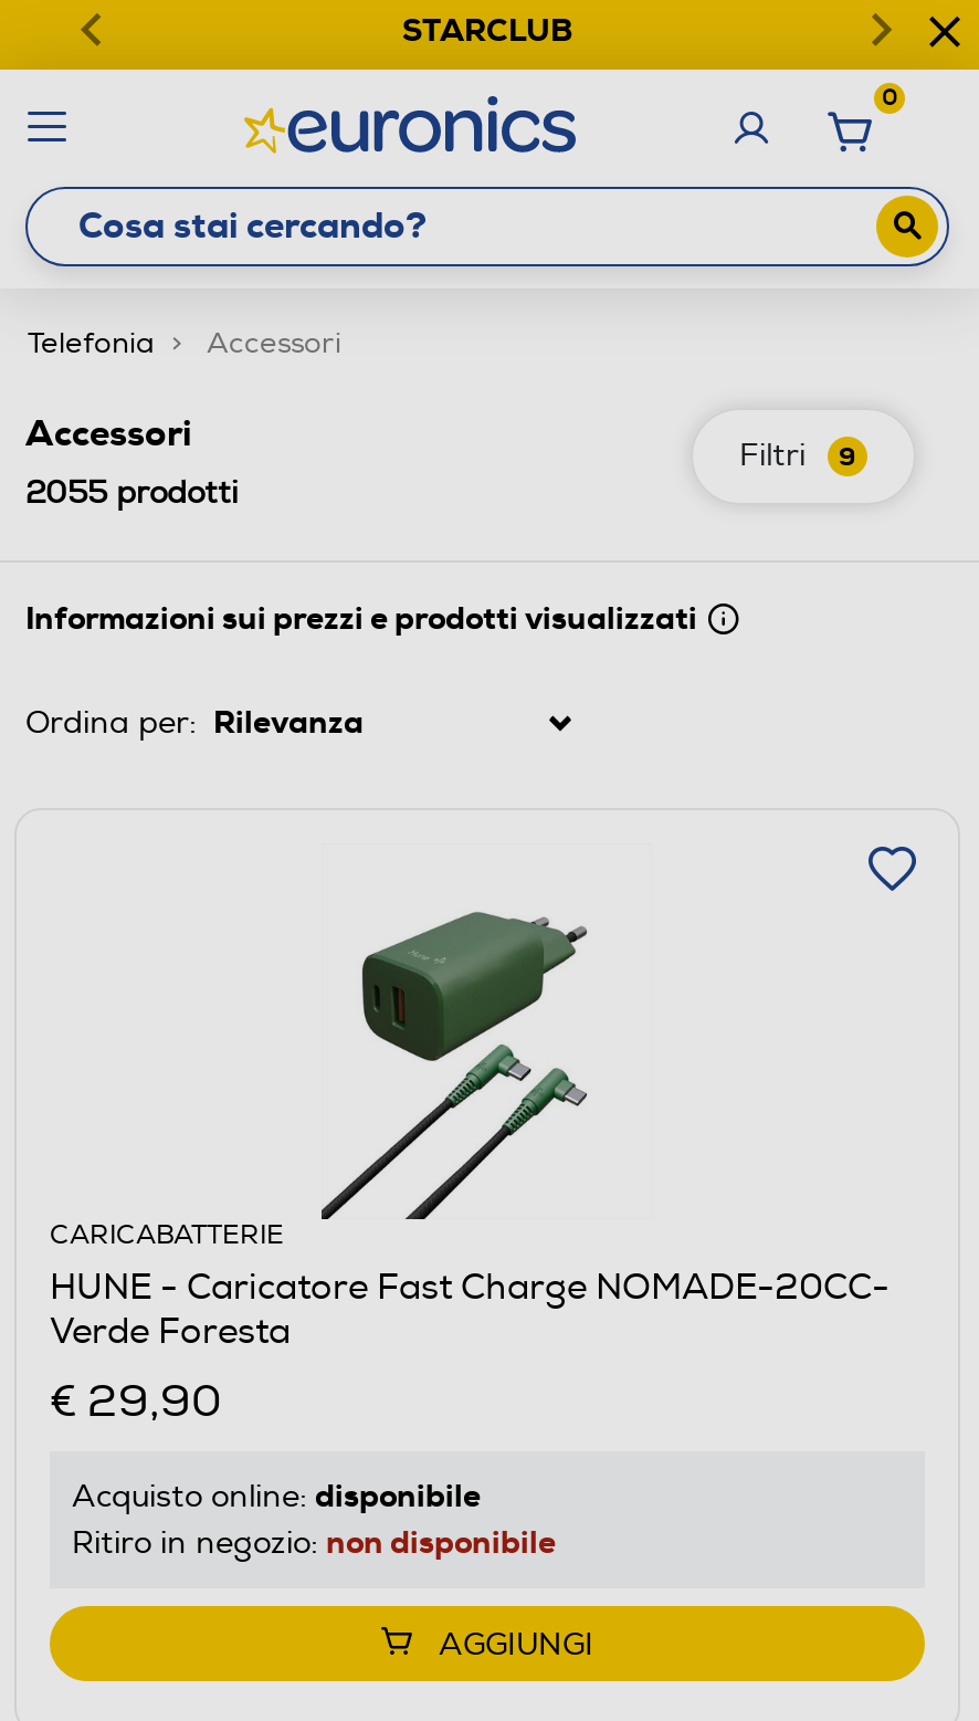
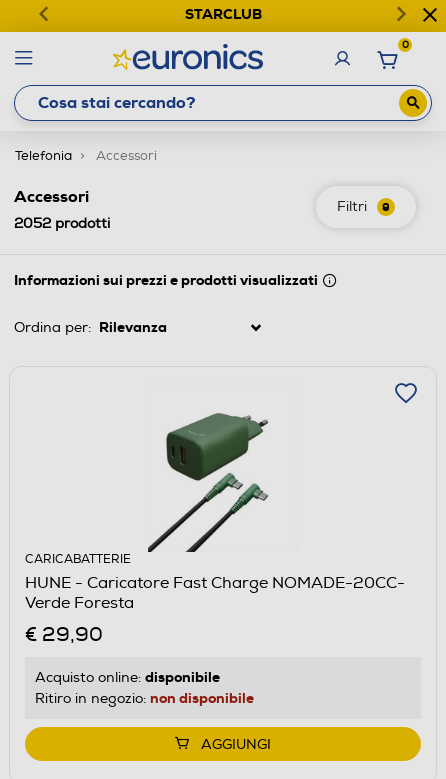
- 2055 prodotti
+ 2052 prodotti
